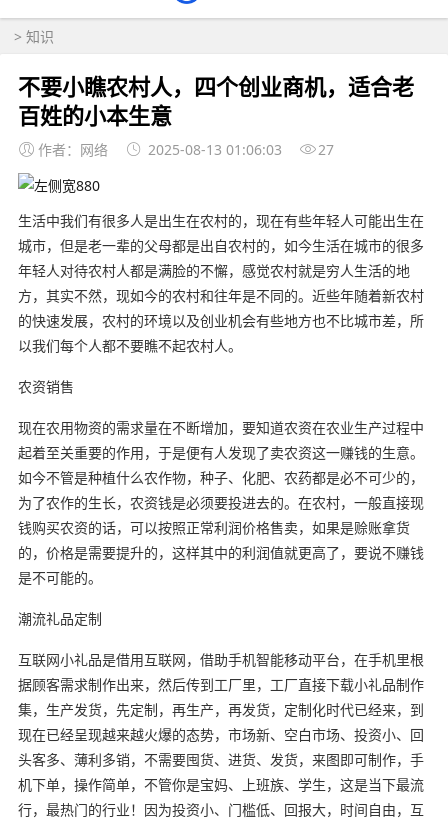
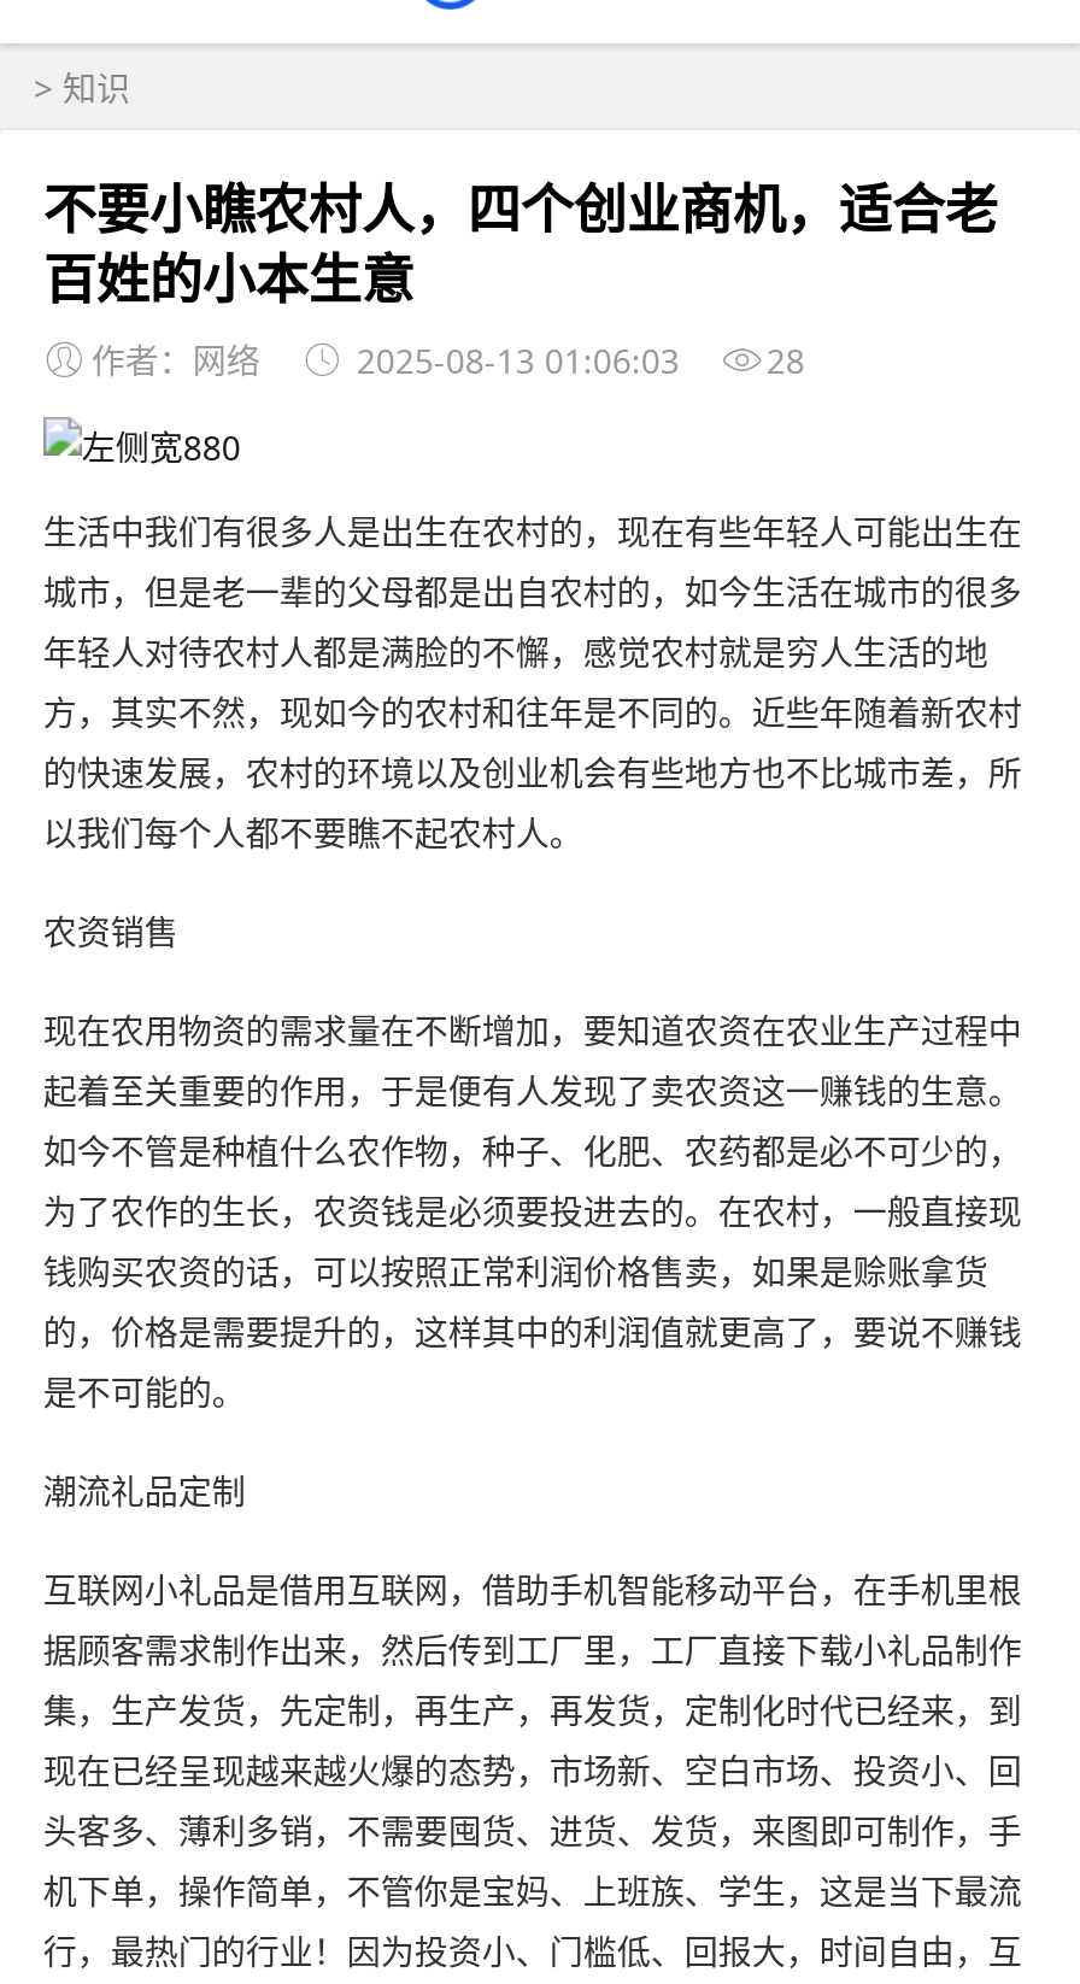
- 作者：网络 2025-08-13 01:06:03 27
+ 作者：网络 2025-08-13 01:06:03 28
